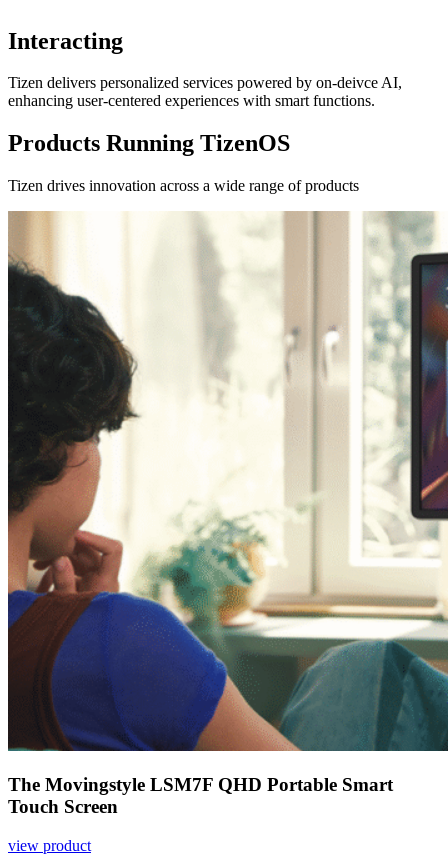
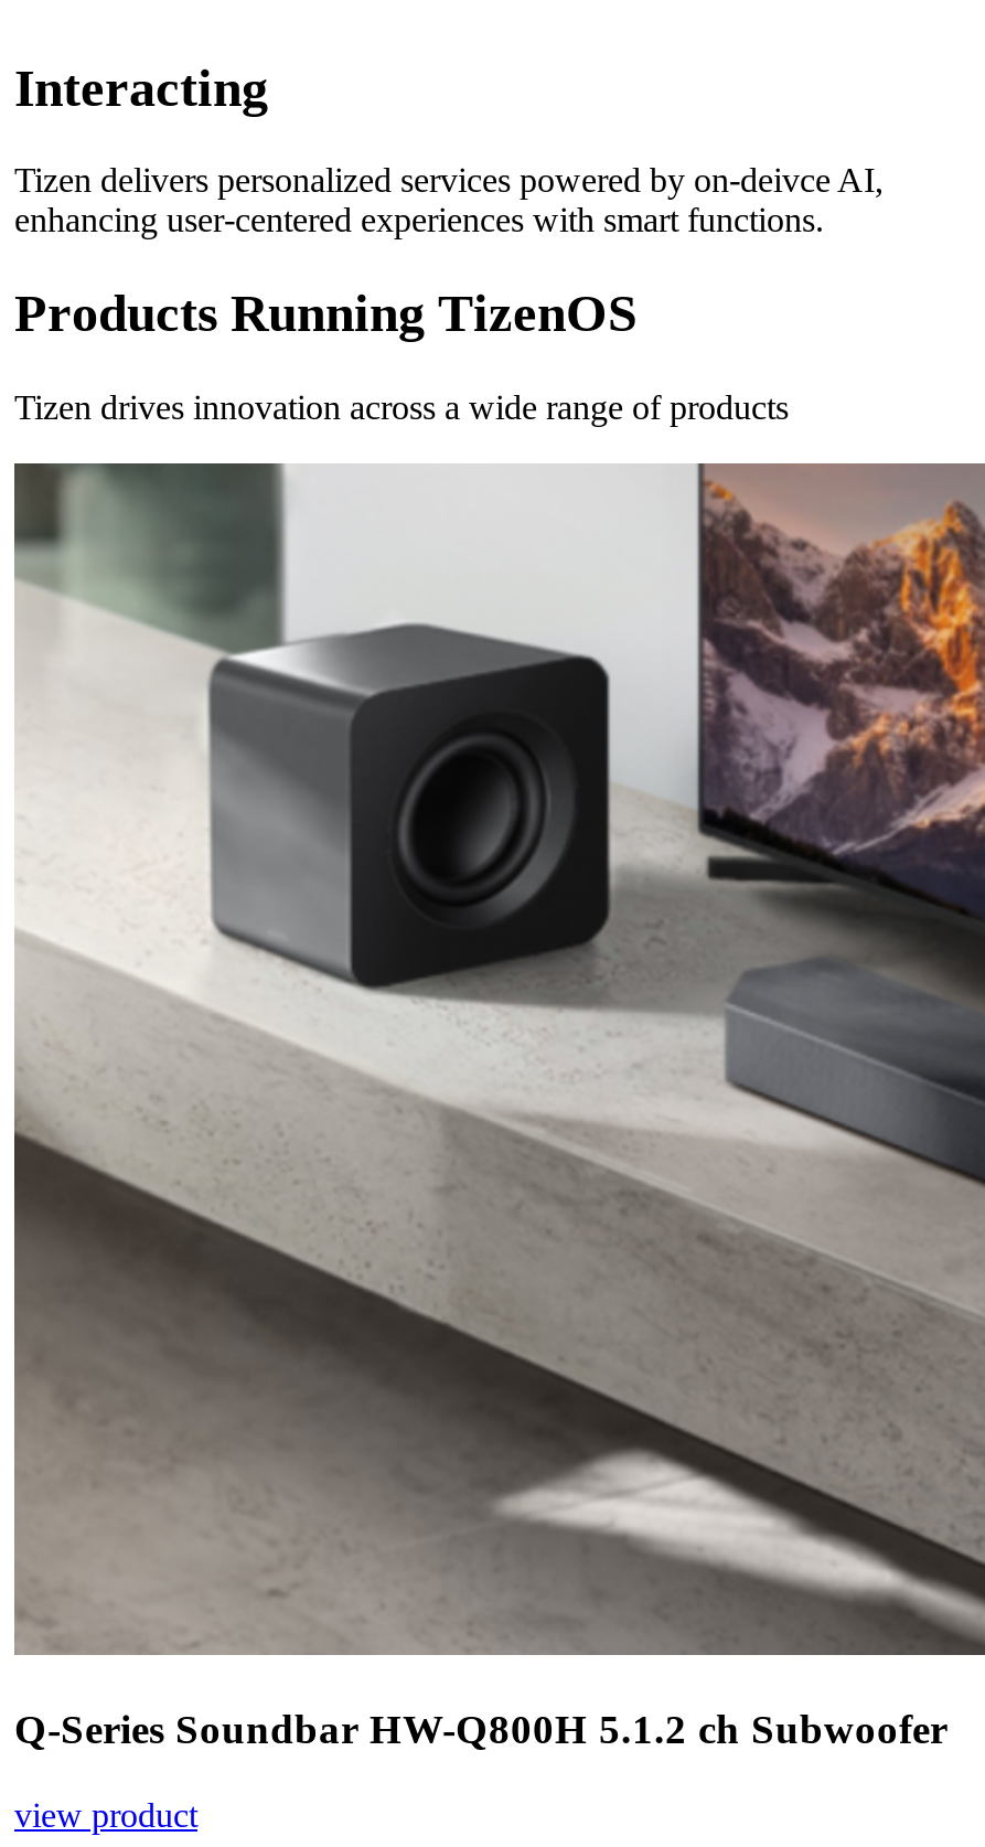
- [image]
- The Movingstyle LSM7F QHD Portable Smart
- Touch Screen
+ [image]
+ Q-Series Soundbar HW-Q800H 5.1.2 ch Subwoofer
